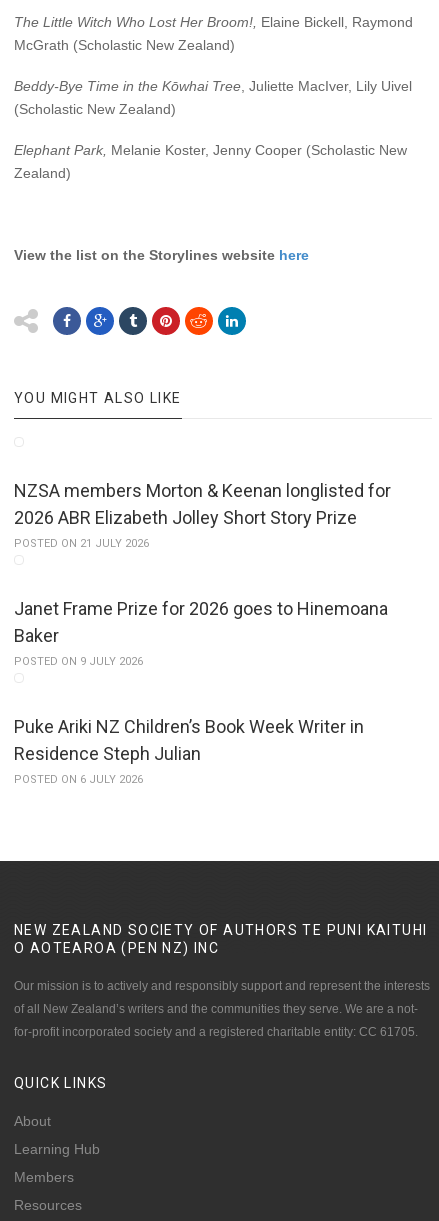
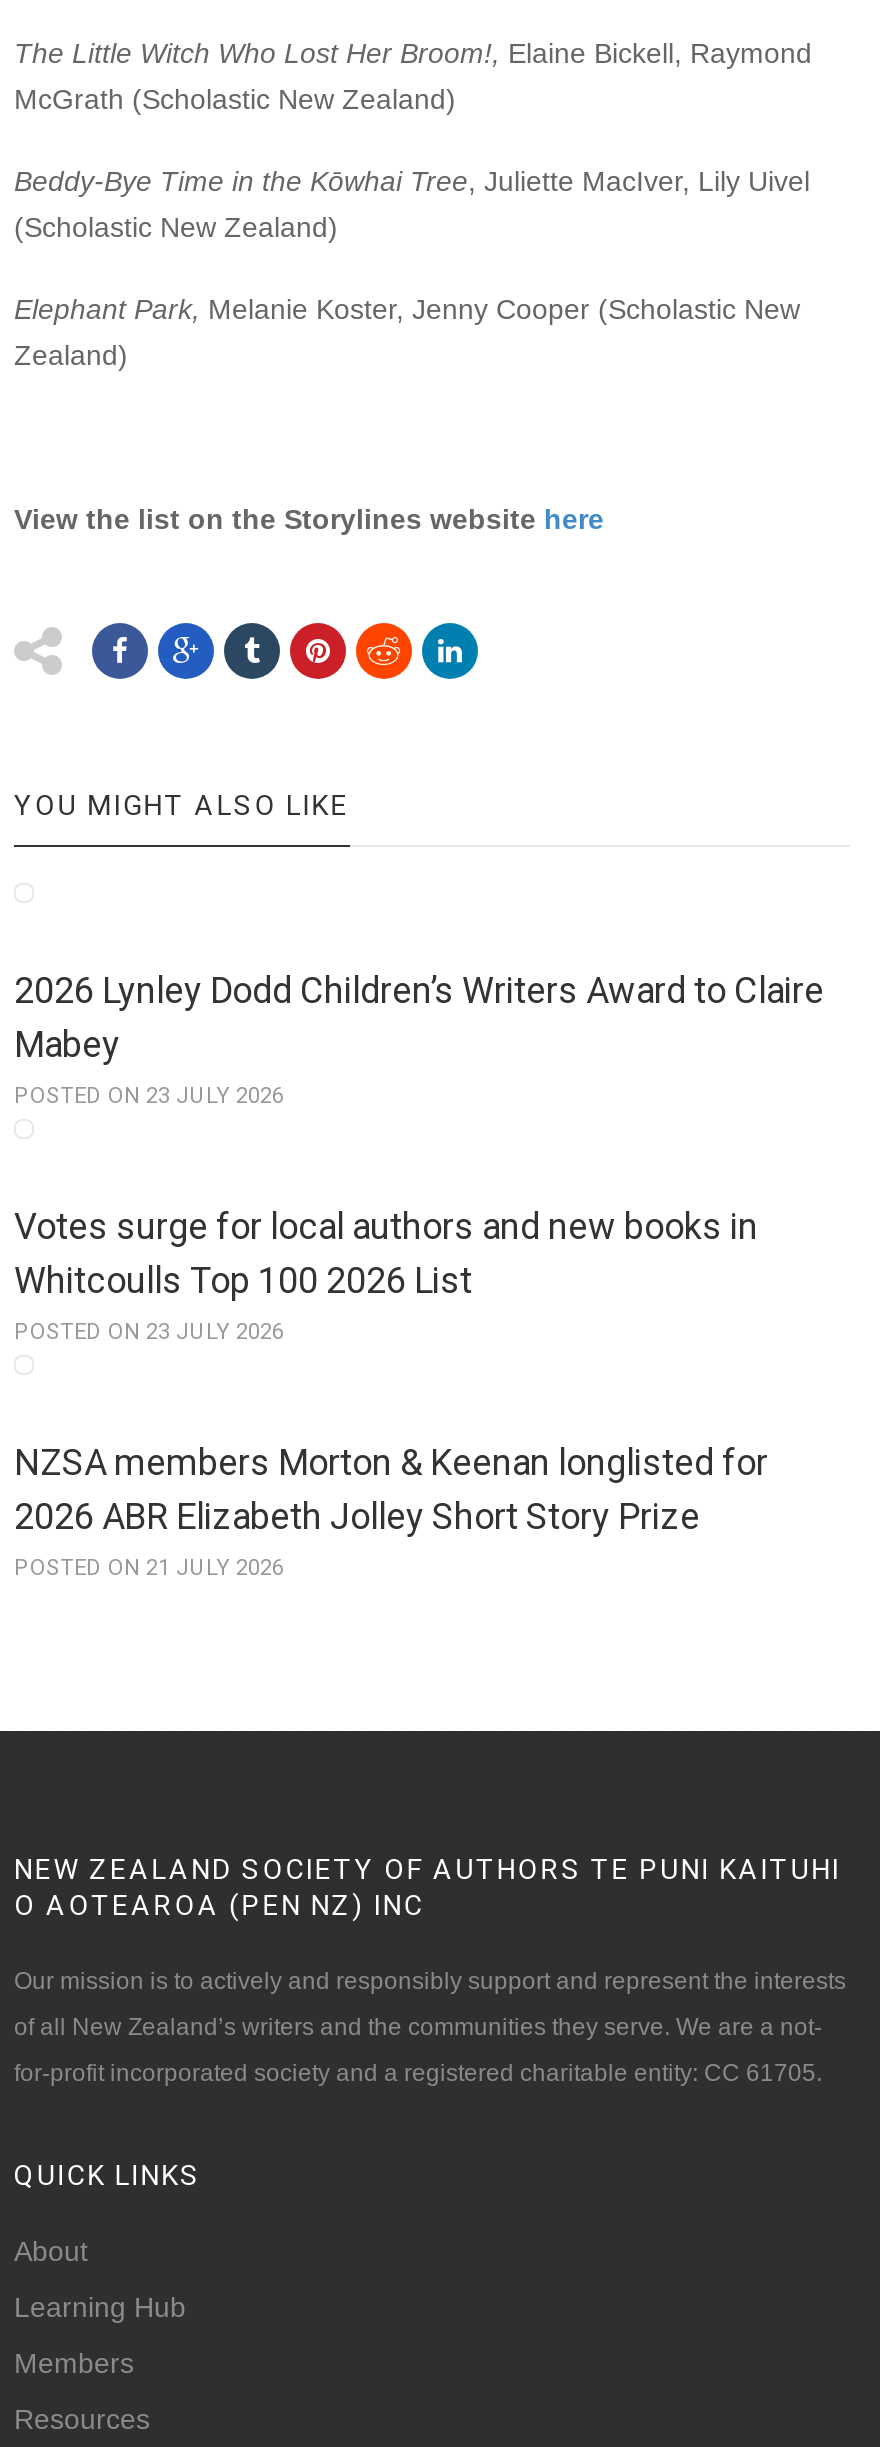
+ 2026 Lynley Dodd Children’s Writers Award to Claire
+ Mabey
+ POSTED ON 23 JULY 2026
+ Votes surge for local authors and new books in
+ Whitcoulls Top 100 2026 List
+ POSTED ON 23 JULY 2026

moved down: NZSA members Morton & Keenan longlisted for | 2026 ABR Elizabeth Jolley Short Story Prize | POSTED ON 21 JULY 2026

- Janet Frame Prize for 2026 goes to Hinemoana
- Baker
- POSTED ON 9 JULY 2026
- Puke Ariki NZ Children’s Book Week Writer in
- Residence Steph Julian
- POSTED ON 6 JULY 2026
